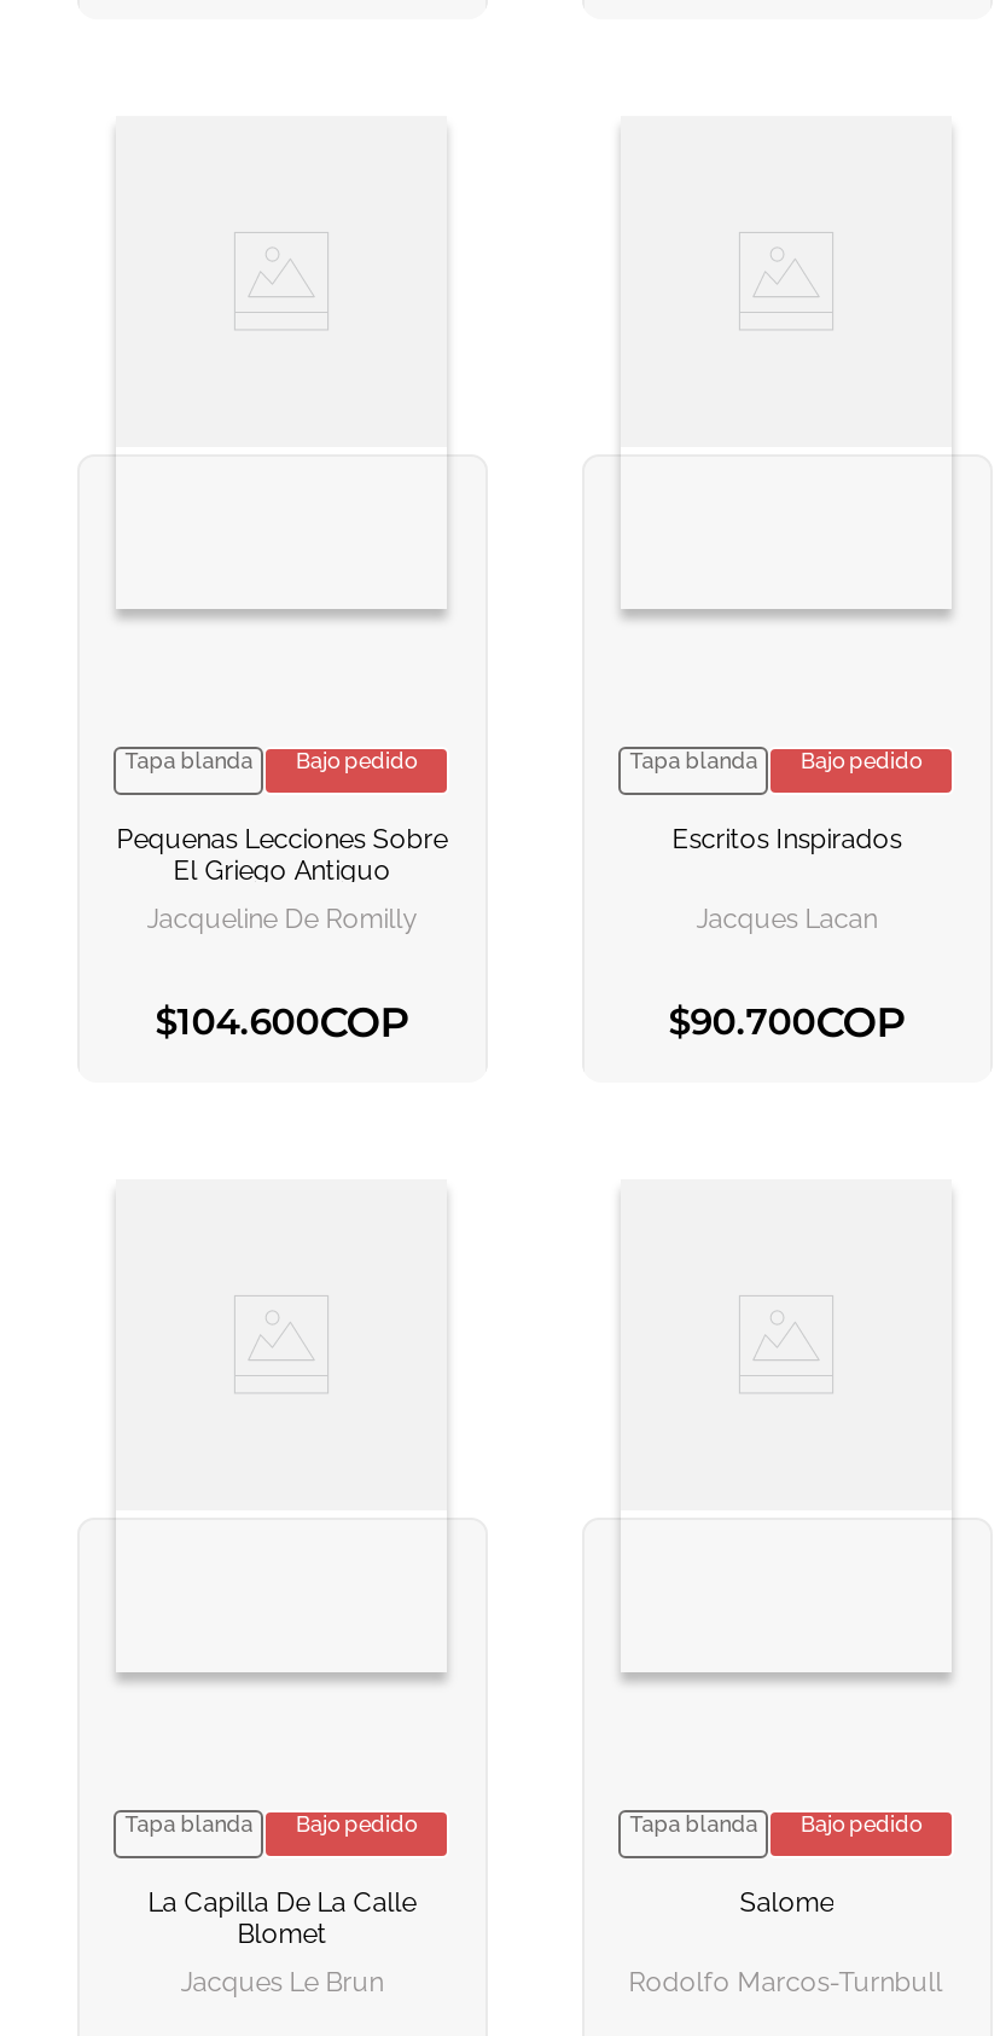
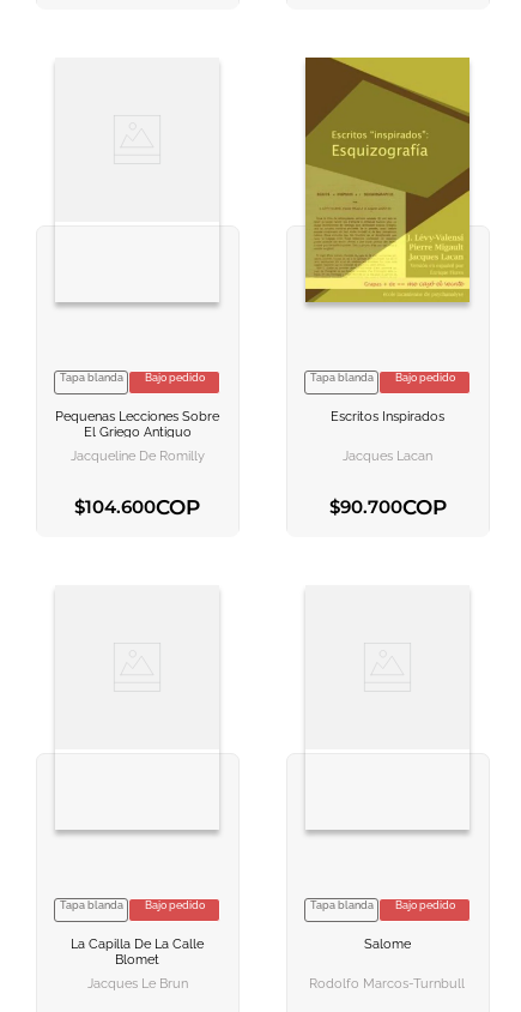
+ [image]
